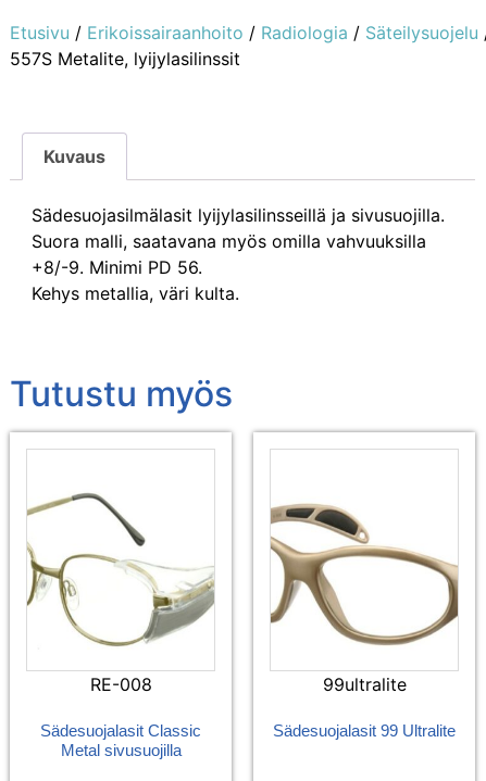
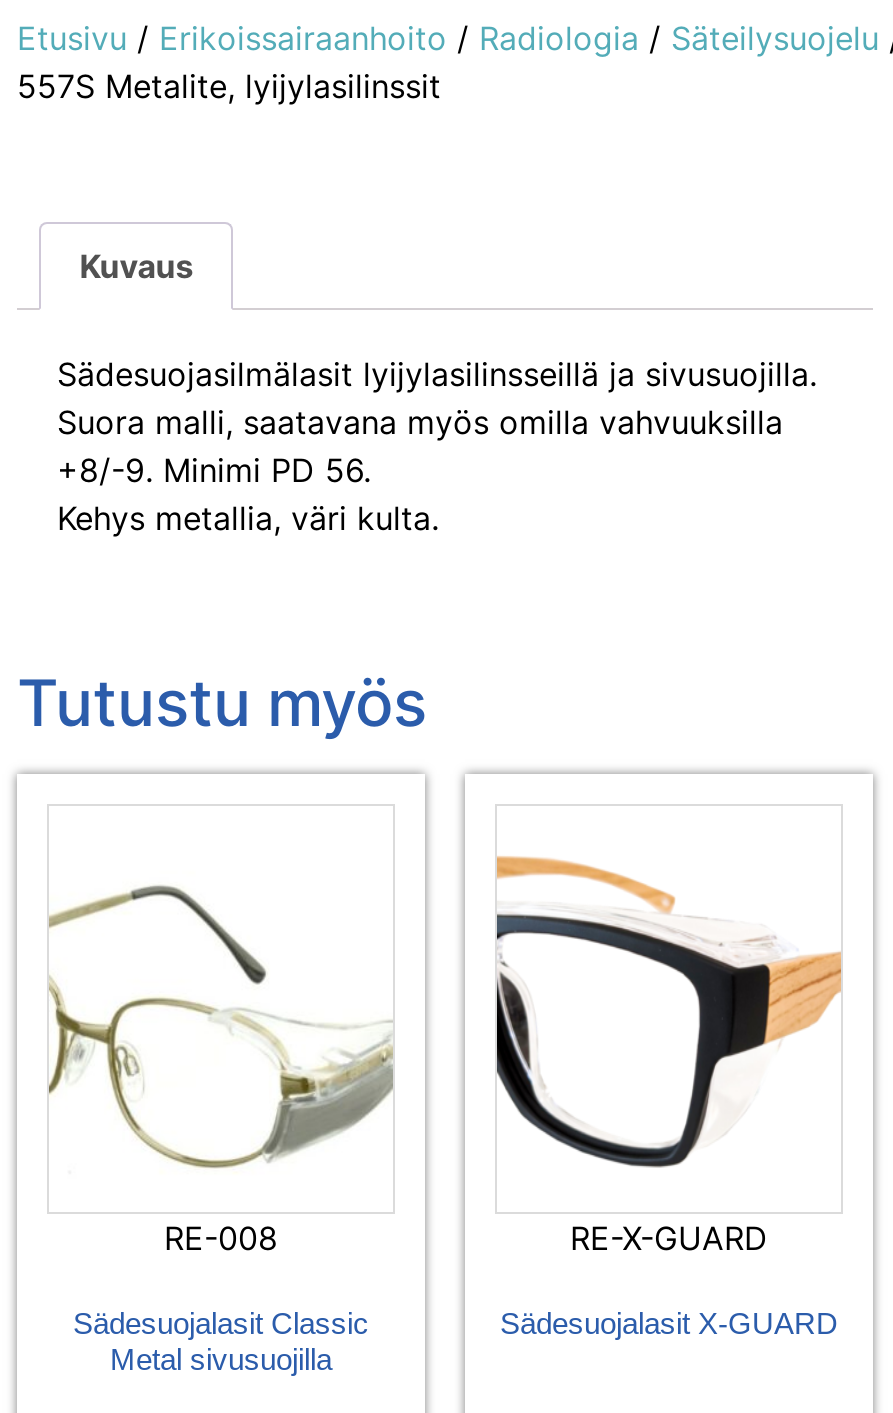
- [image]
- 99ultralite
+ [image]
+ RE-X-GUARD

- Sädesuojalasit 99 Ultralite
+ Sädesuojalasit X-GUARD
